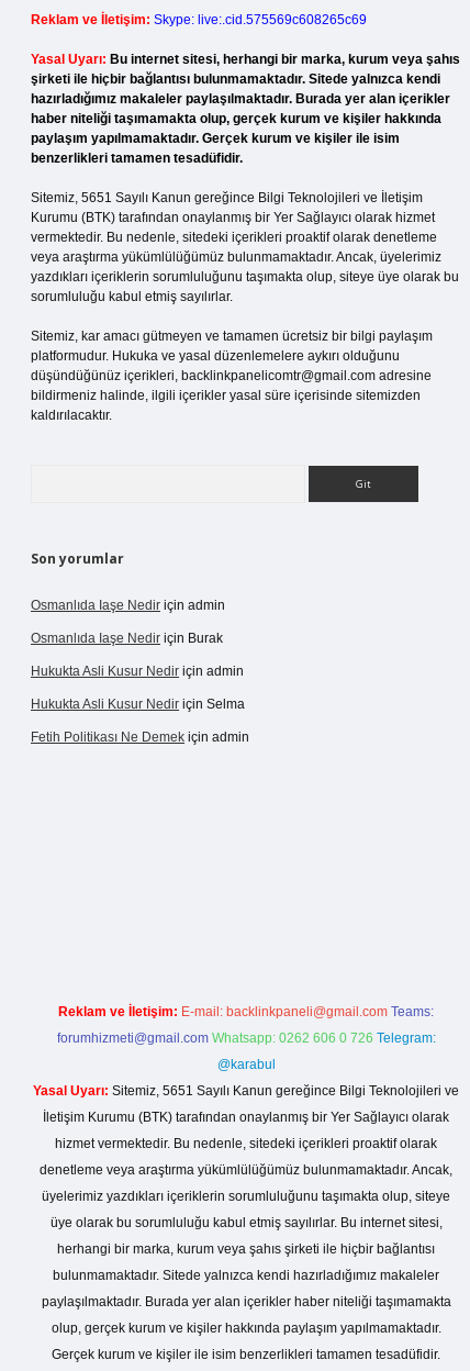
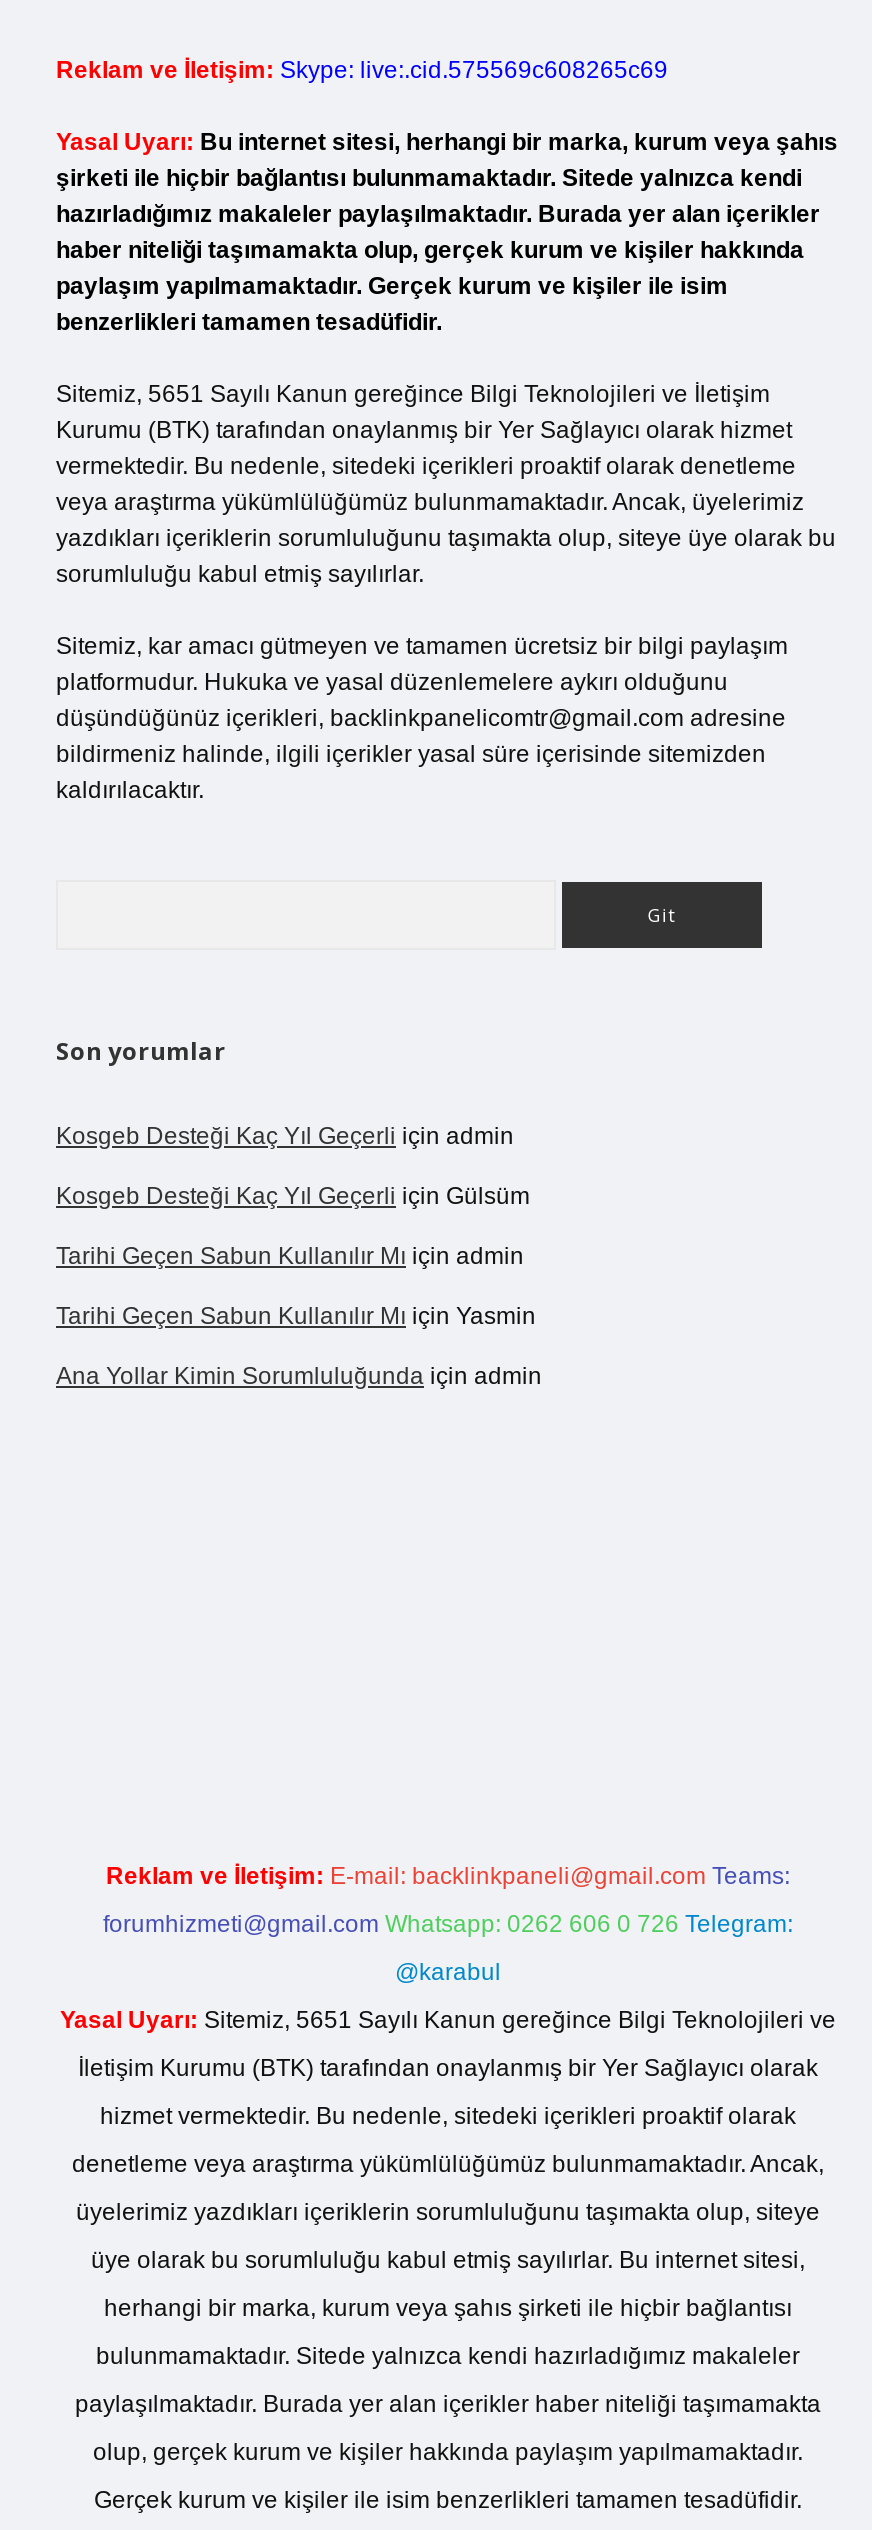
- Osmanlıda Iaşe Nedir için admin
+ Kosgeb Desteği Kaç Yıl Geçerli için admin

- Osmanlıda Iaşe Nedir için Burak
+ Kosgeb Desteği Kaç Yıl Geçerli için Gülsüm

- Hukukta Asli Kusur Nedir için admin
+ Tarihi Geçen Sabun Kullanılır Mı için admin

- Hukukta Asli Kusur Nedir için Selma
+ Tarihi Geçen Sabun Kullanılır Mı için Yasmin

- Fetih Politikası Ne Demek için admin
+ Ana Yollar Kimin Sorumluluğunda için admin
